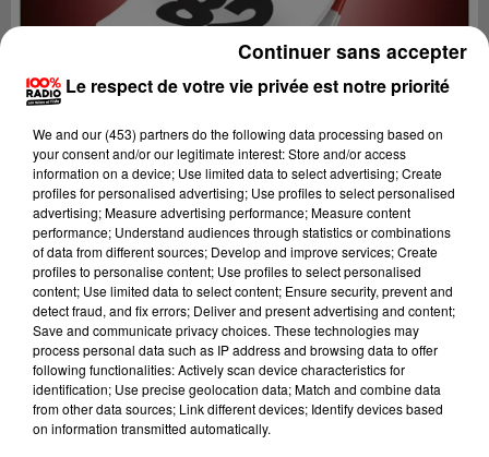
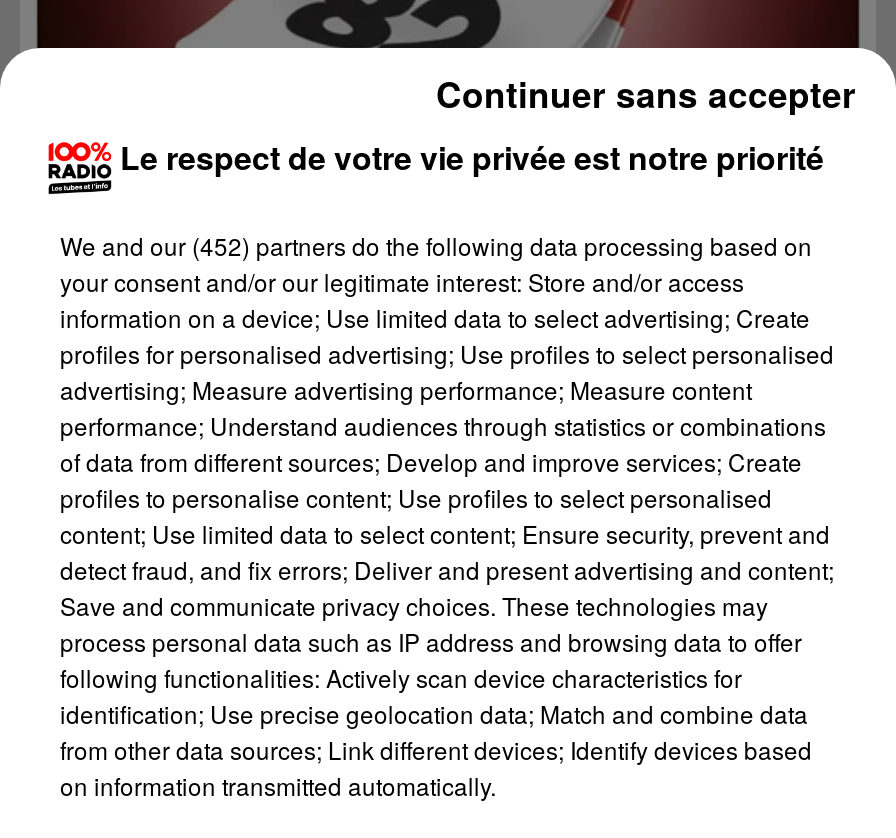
- We and our (453) partners do the following data processing based on
+ We and our (452) partners do the following data processing based on
